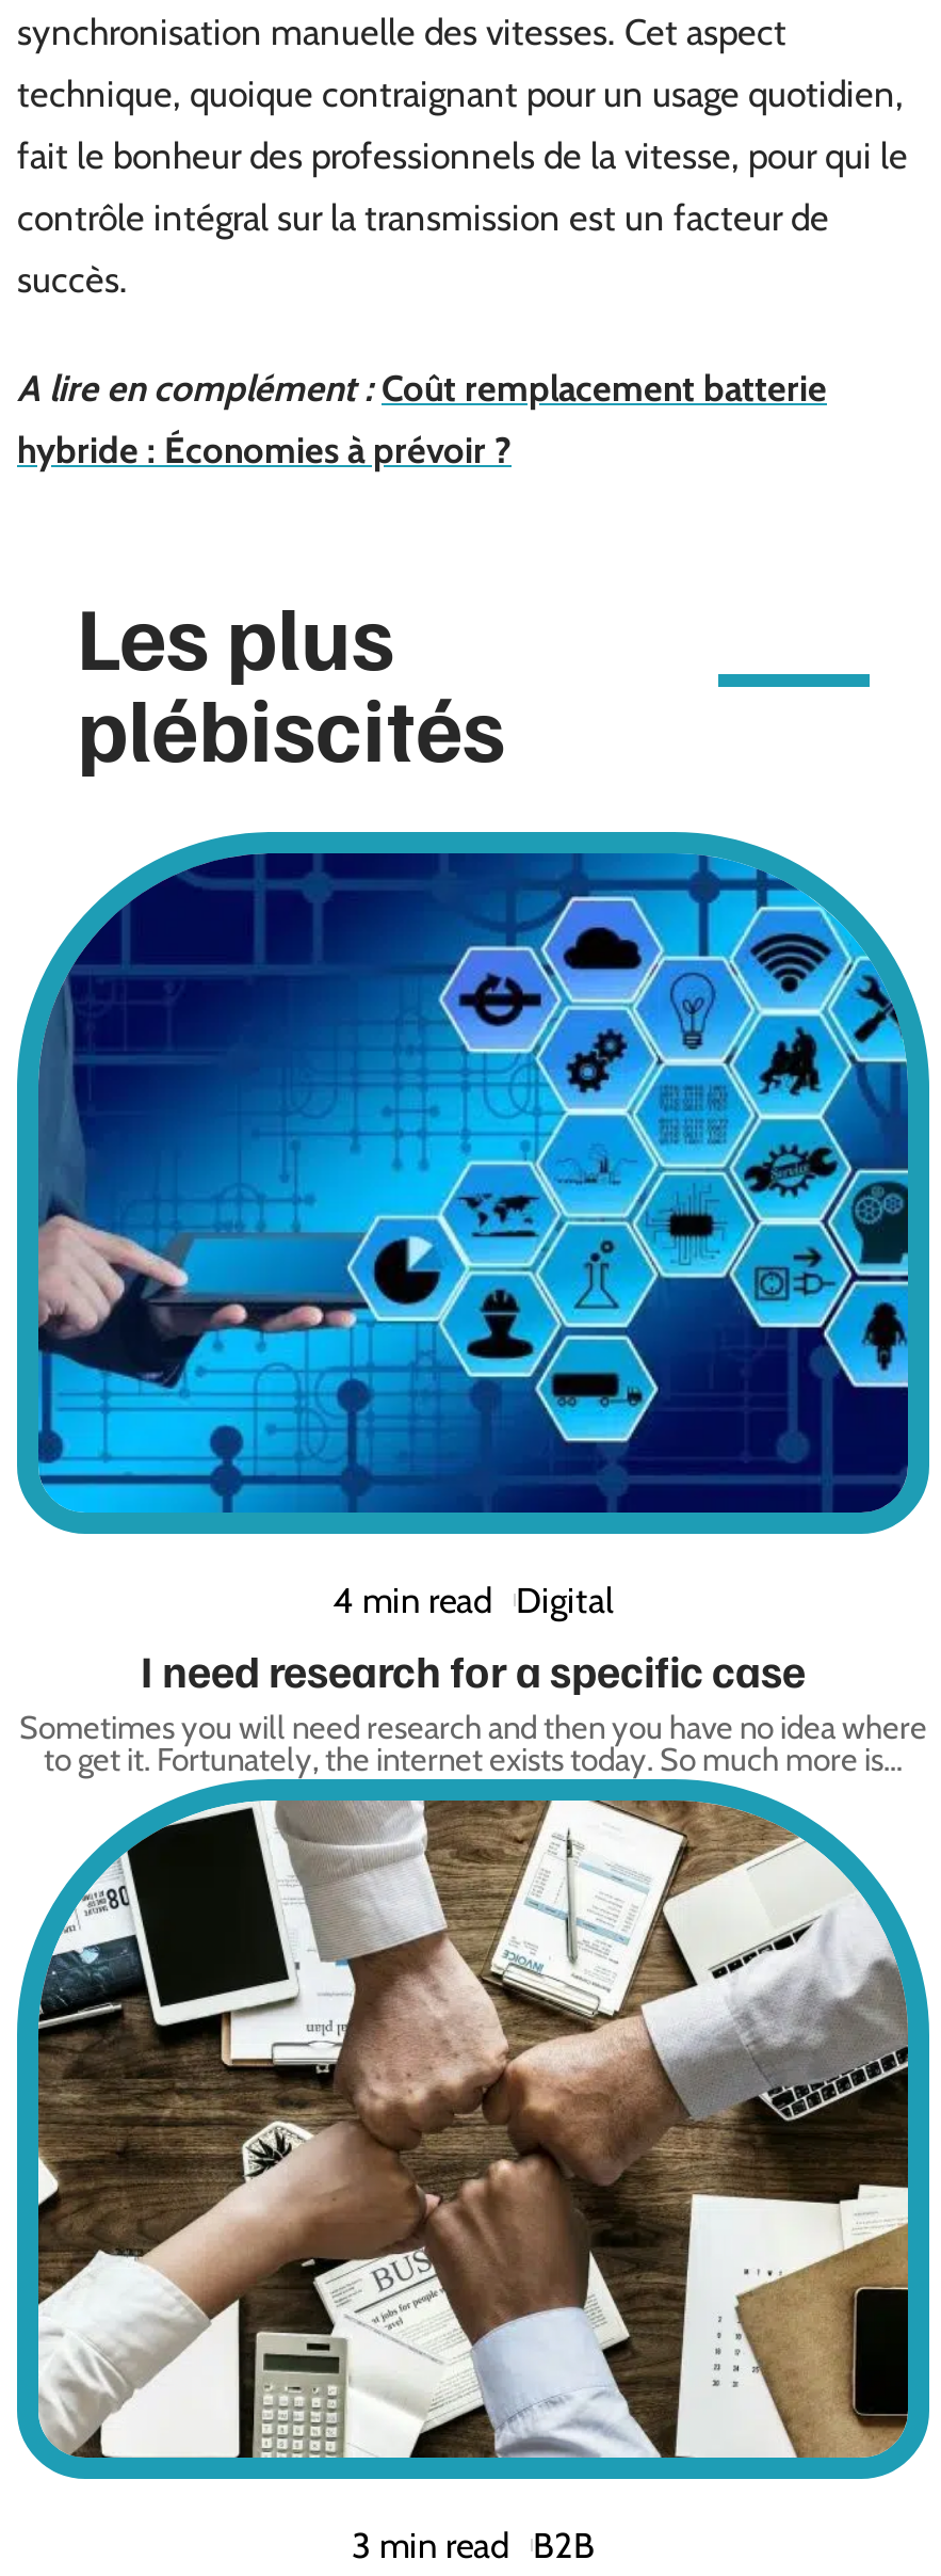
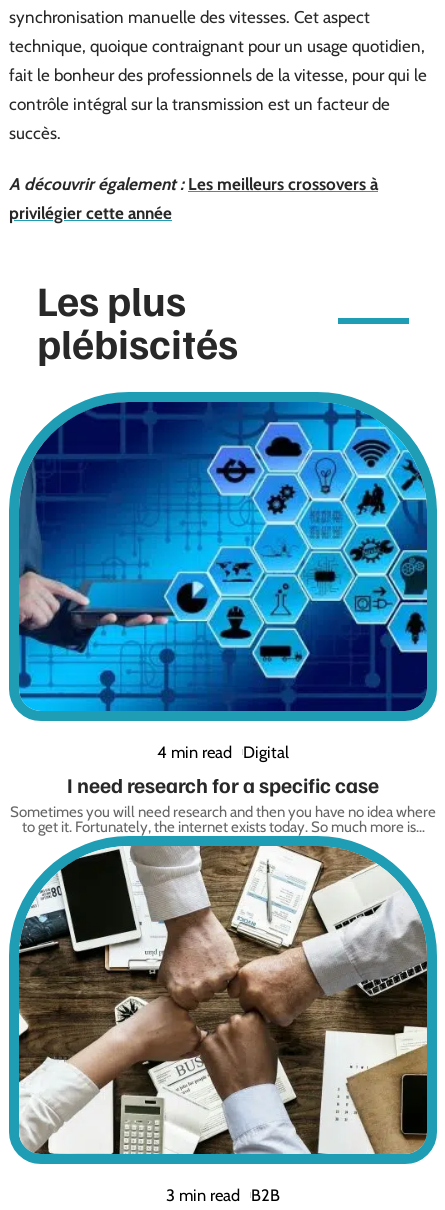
- A lire en complément : Coût remplacement batterie
- hybride : Économies à prévoir ?
+ A découvrir également : Les meilleurs crossovers à
+ privilégier cette année
